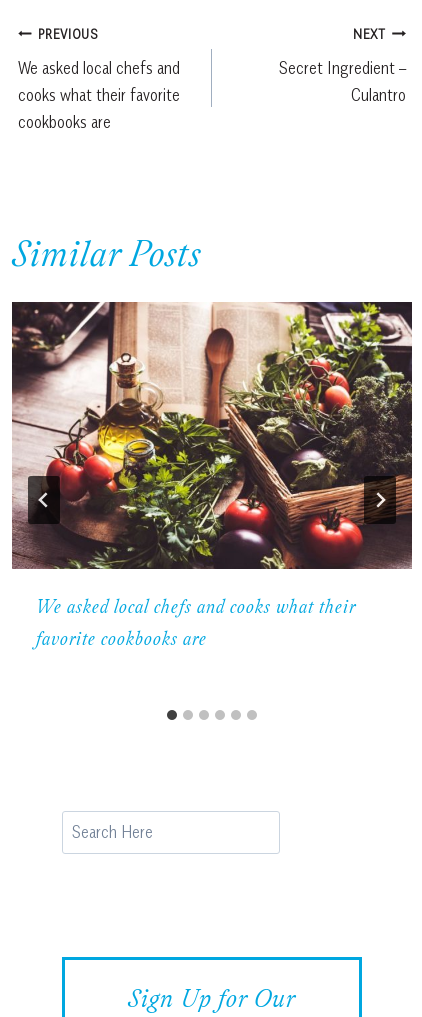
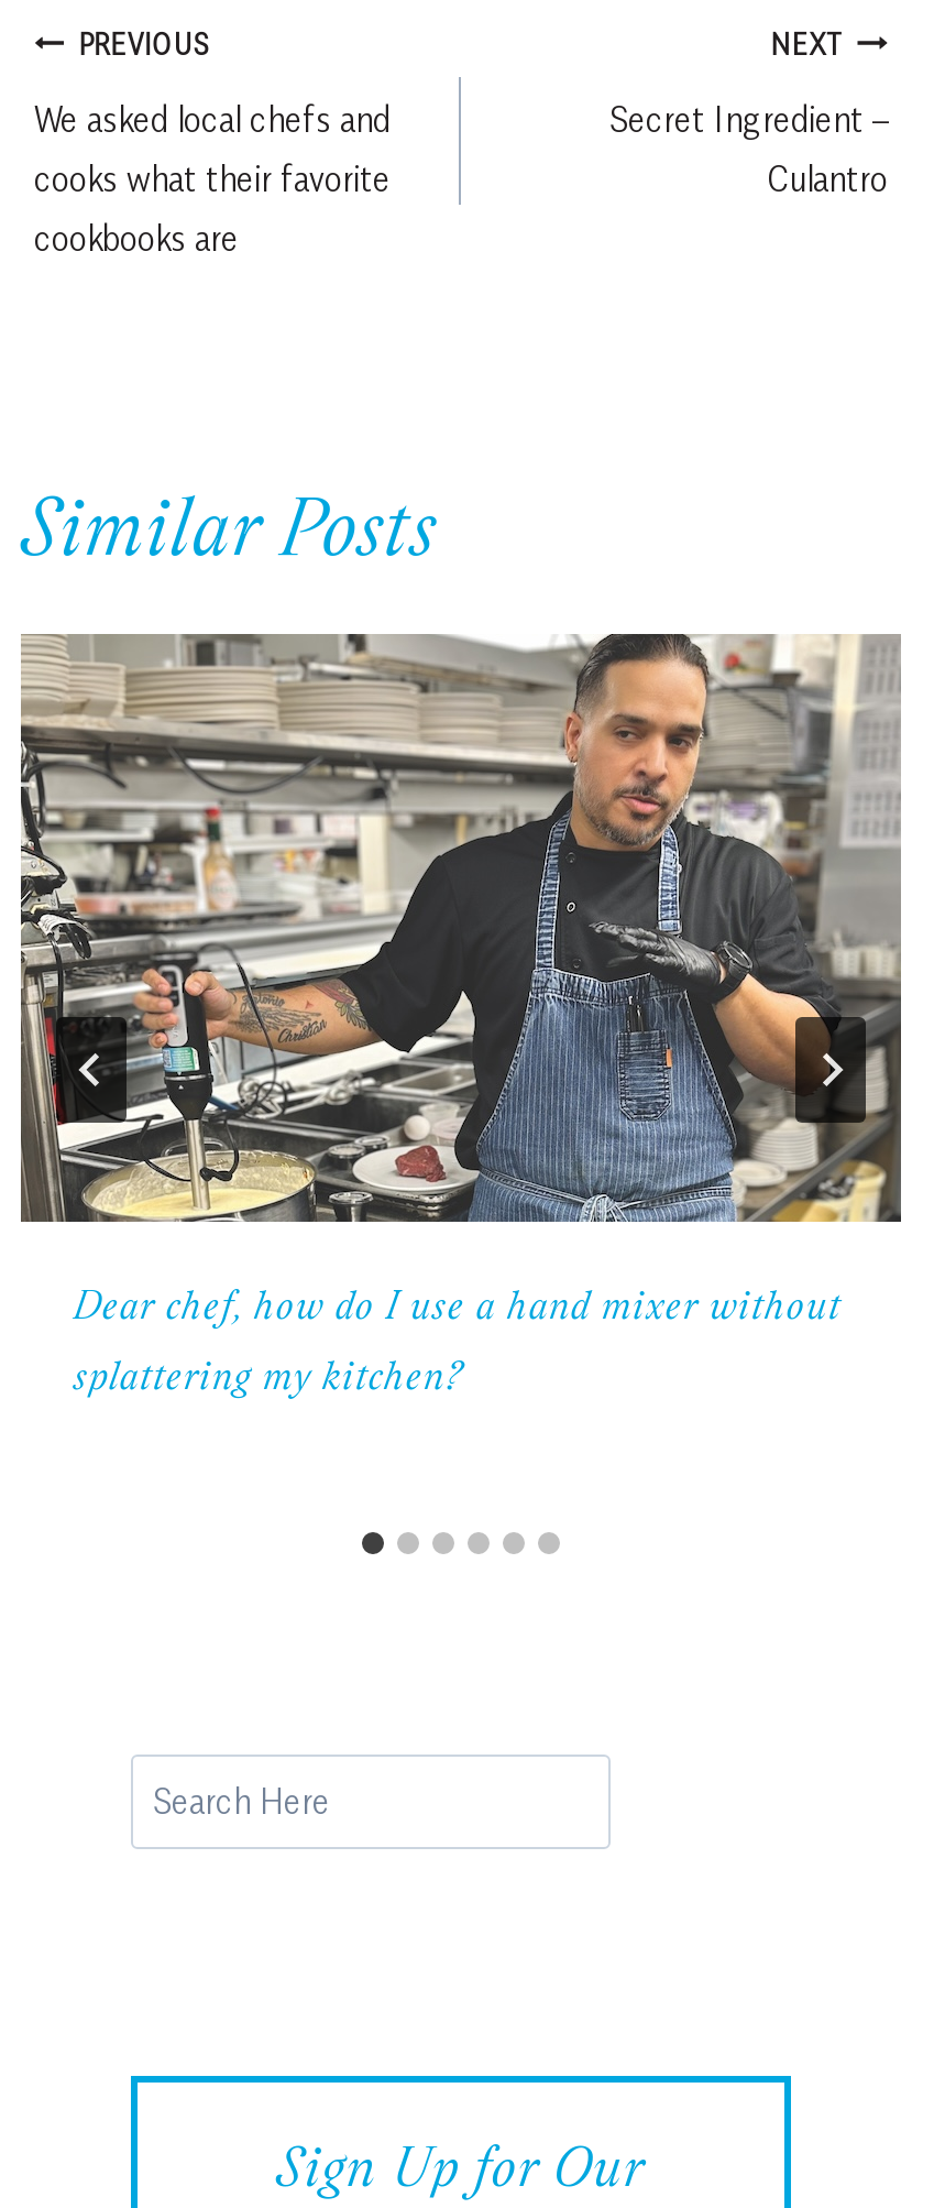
- [image]
- We asked local chefs and cooks what their
+ [image]
+ Dear chef, how do I use a hand mixer without

- favorite cookbooks are
+ splattering my kitchen?
